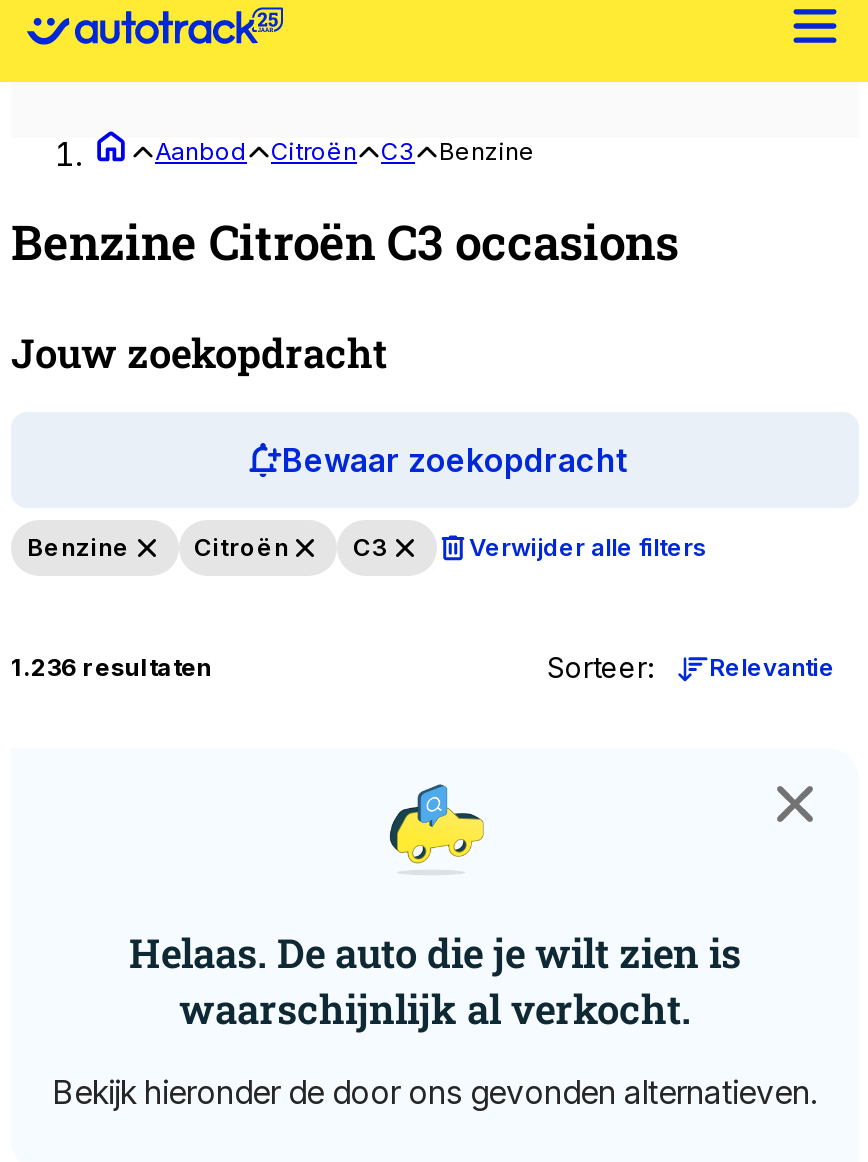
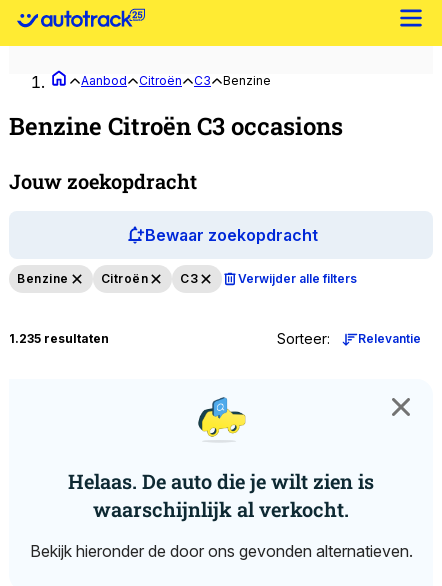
- 1.236 resultaten
+ 1.235 resultaten
